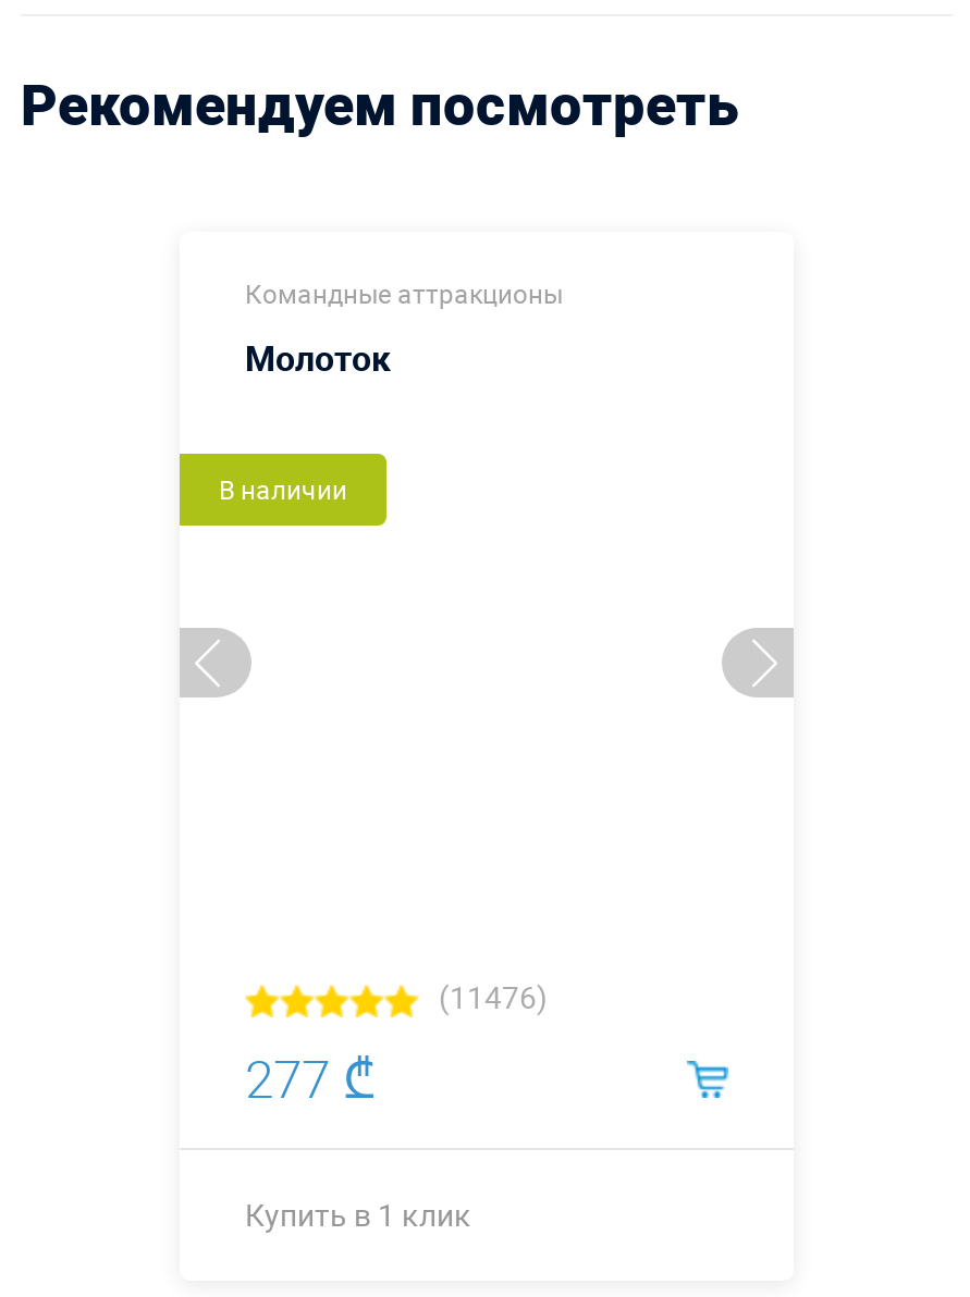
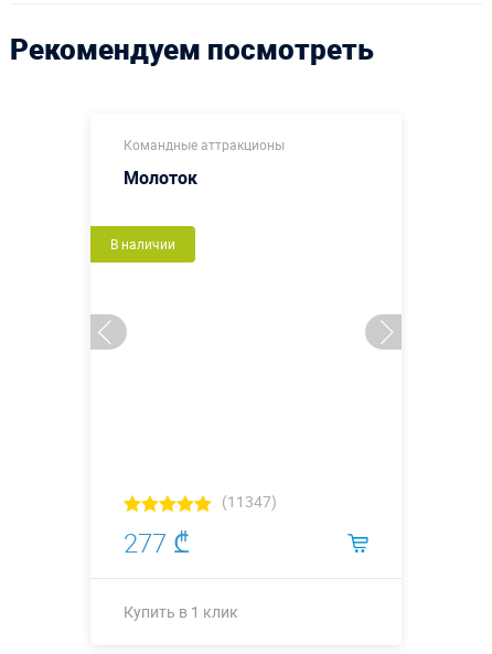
- (11476)
+ (11347)
